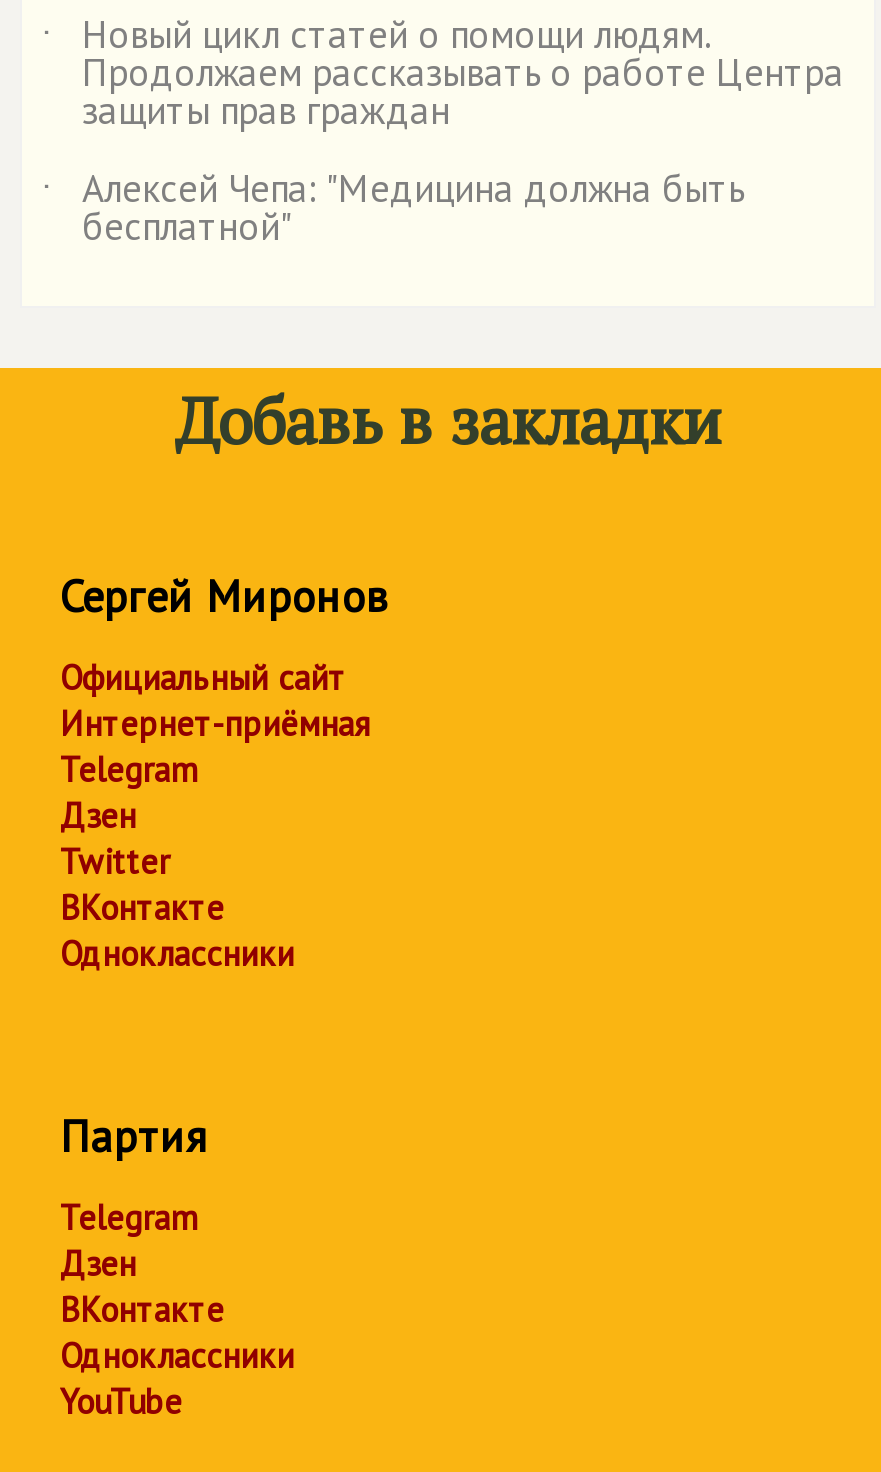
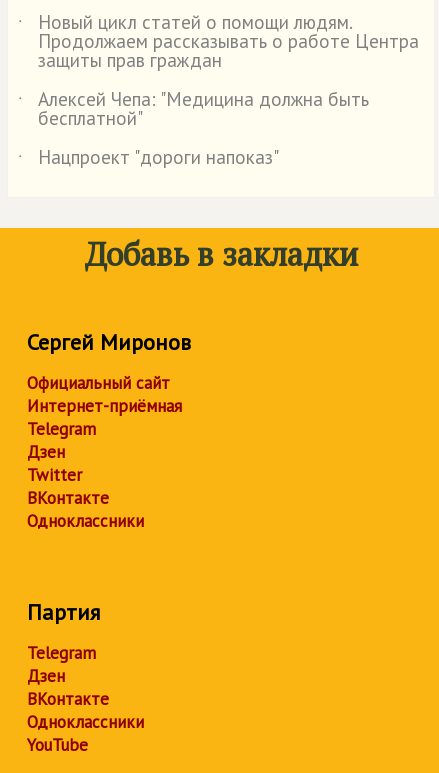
+ ˙ Нацпроект "дороги напоказ"
